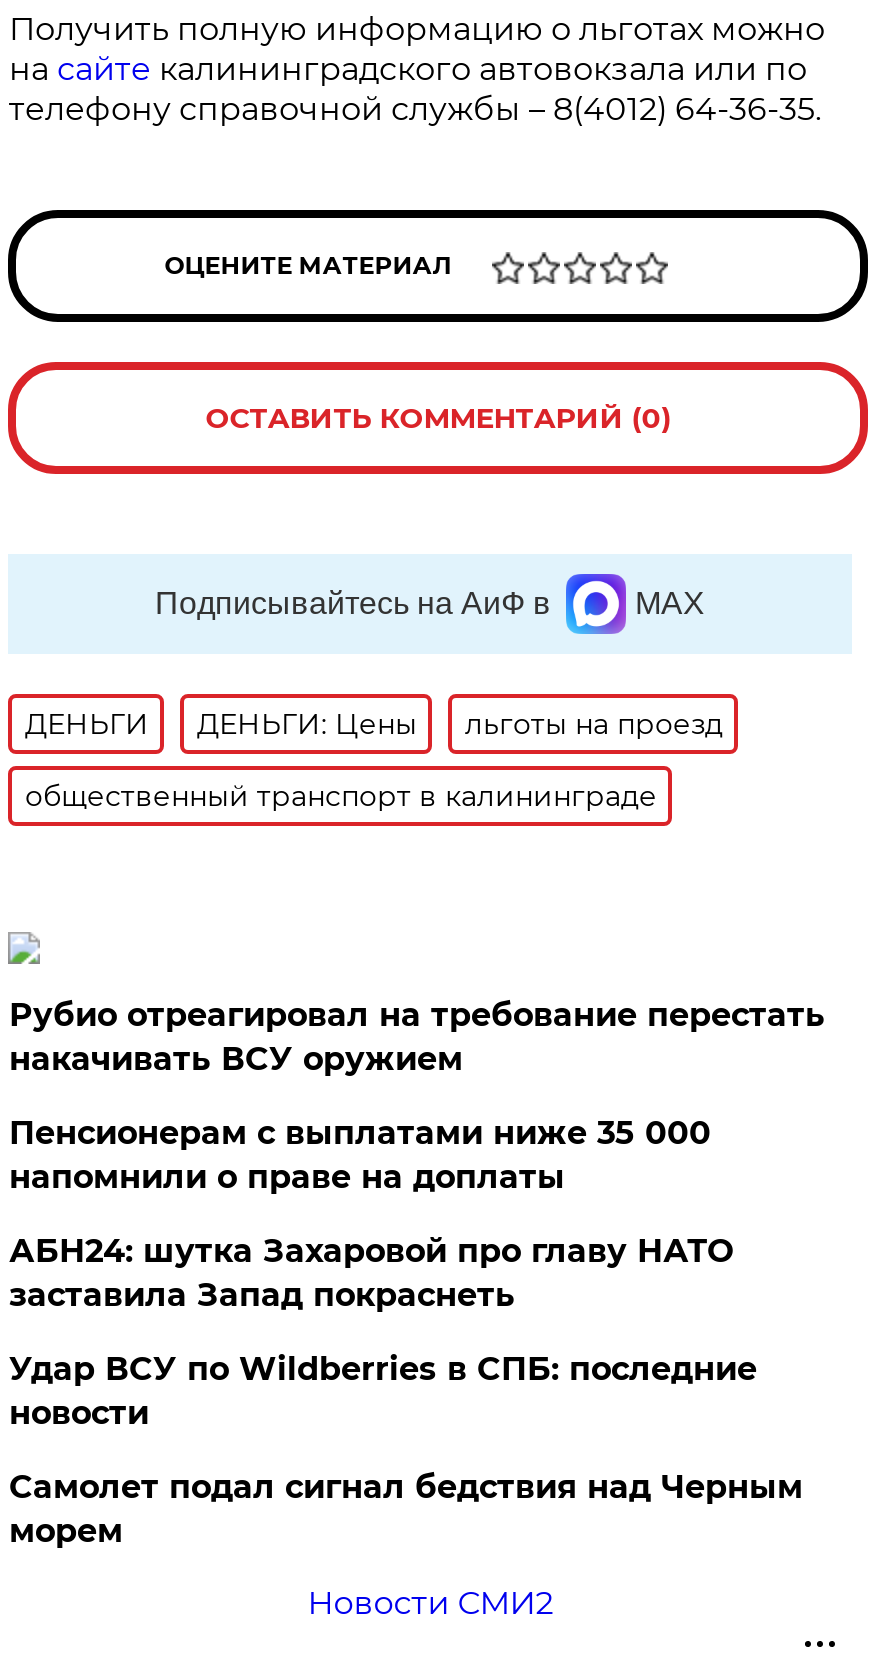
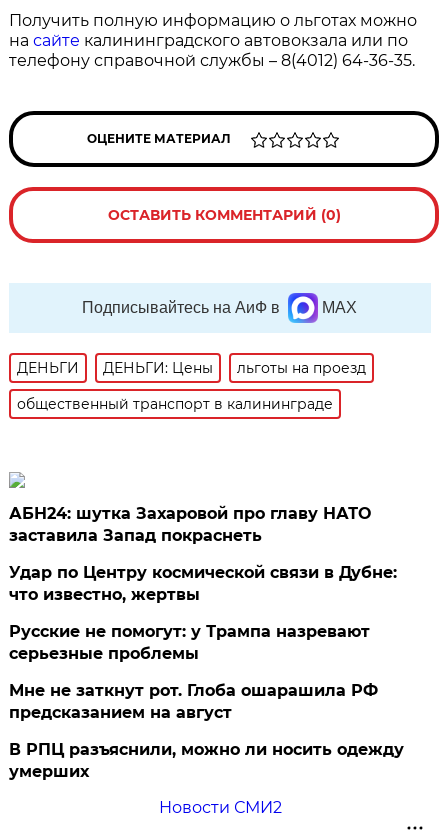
- Рубио отреагировал на требование перестать
- накачивать ВСУ оружием
- Пенсионерам с выплатами ниже 35 000
- напомнили о праве на доплаты

moved up: АБН24: шутка Захаровой про главу НАТО | заставила Запад покраснеть

- Удар ВСУ по Wildberries в СПБ: последние
- новости
- Самолет подал сигнал бедствия над Черным
- морем
+ Удар по Центру космической связи в Дубне:
+ что известно, жертвы
+ Русские не помогут: у Трампа назревают
+ серьезные проблемы
+ Мне не заткнут рот. Глоба ошарашила РФ
+ предсказанием на август
+ В РПЦ разъяснили, можно ли носить одежду
+ умерших
